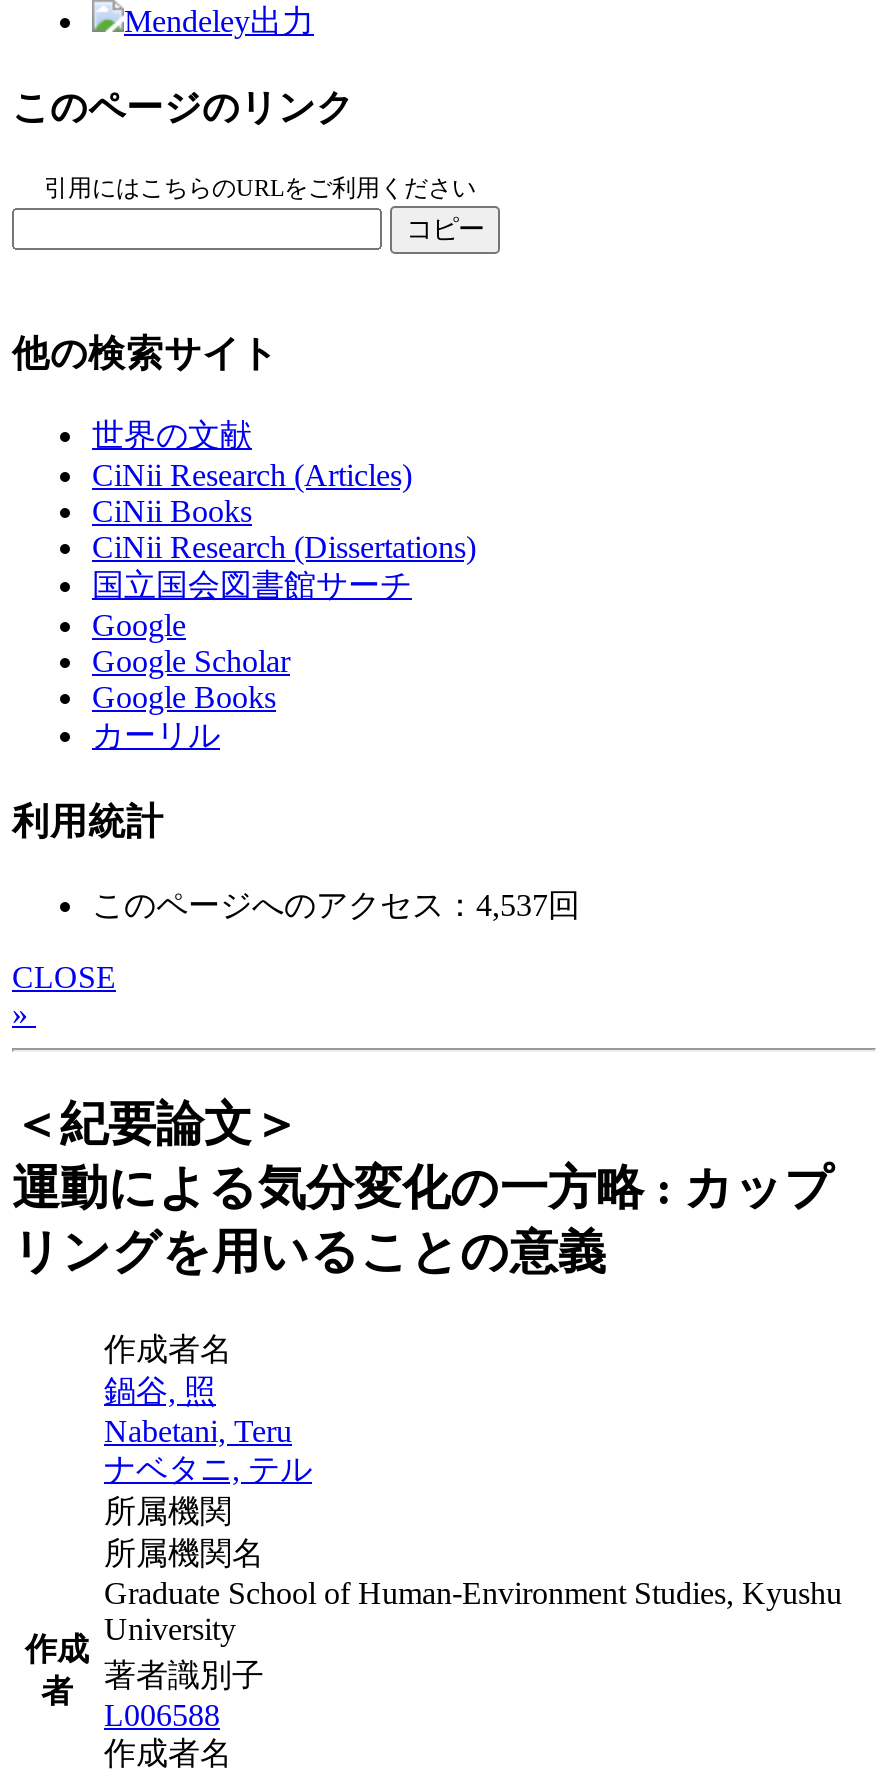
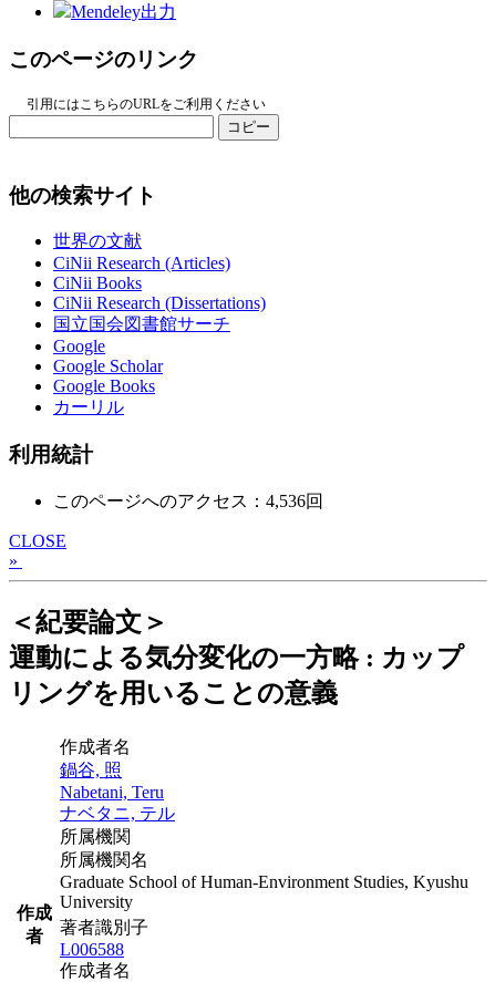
- このページへのアクセス：4,537回
+ このページへのアクセス：4,536回
